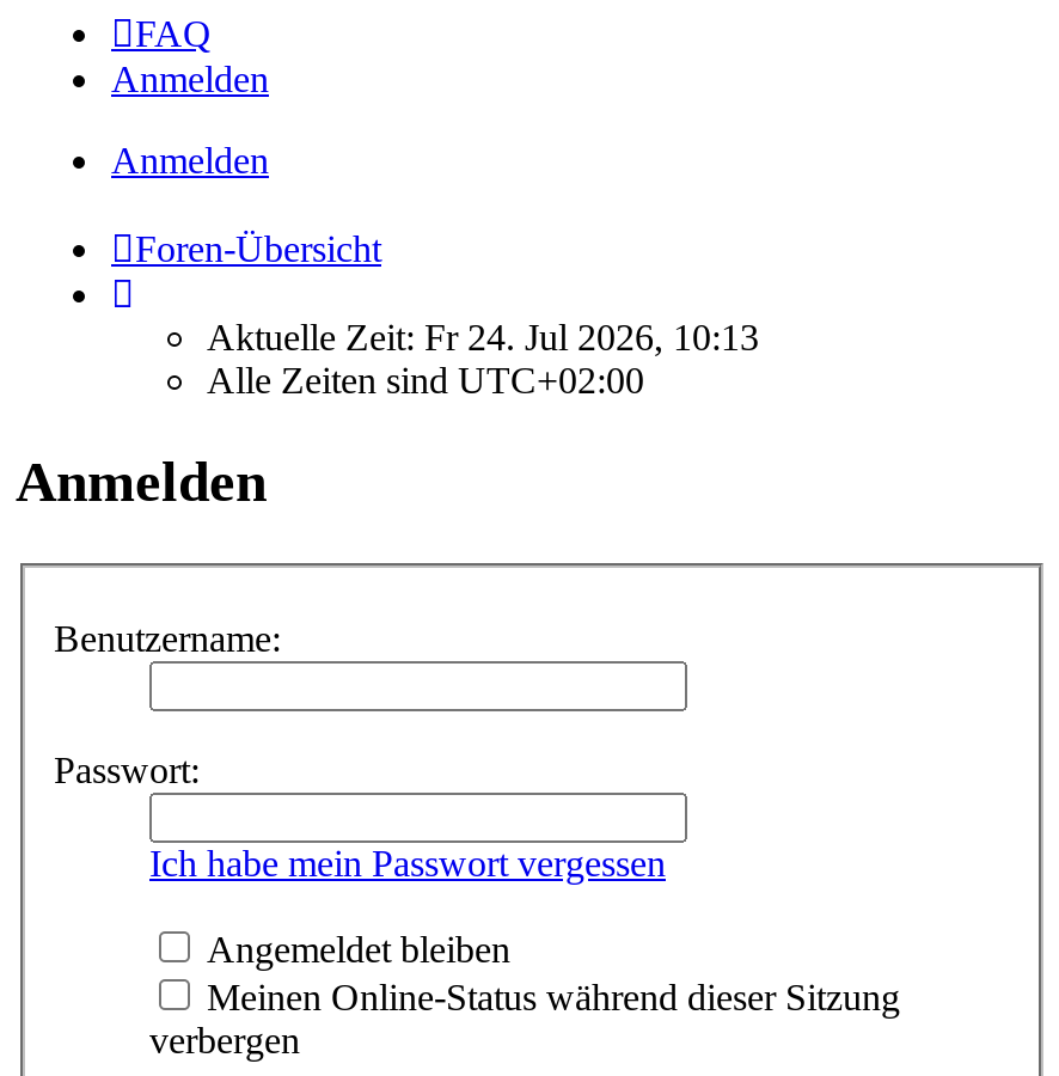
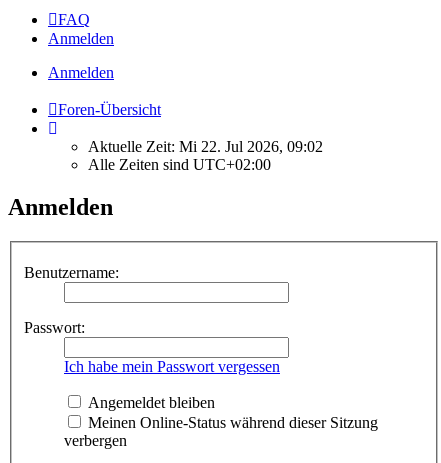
- Aktuelle Zeit: Fr 24. Jul 2026, 10:13
+ Aktuelle Zeit: Mi 22. Jul 2026, 09:02
